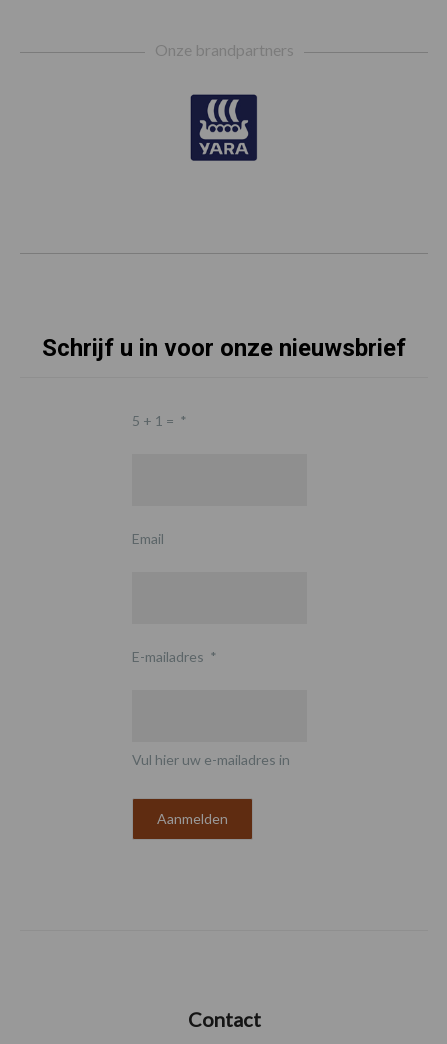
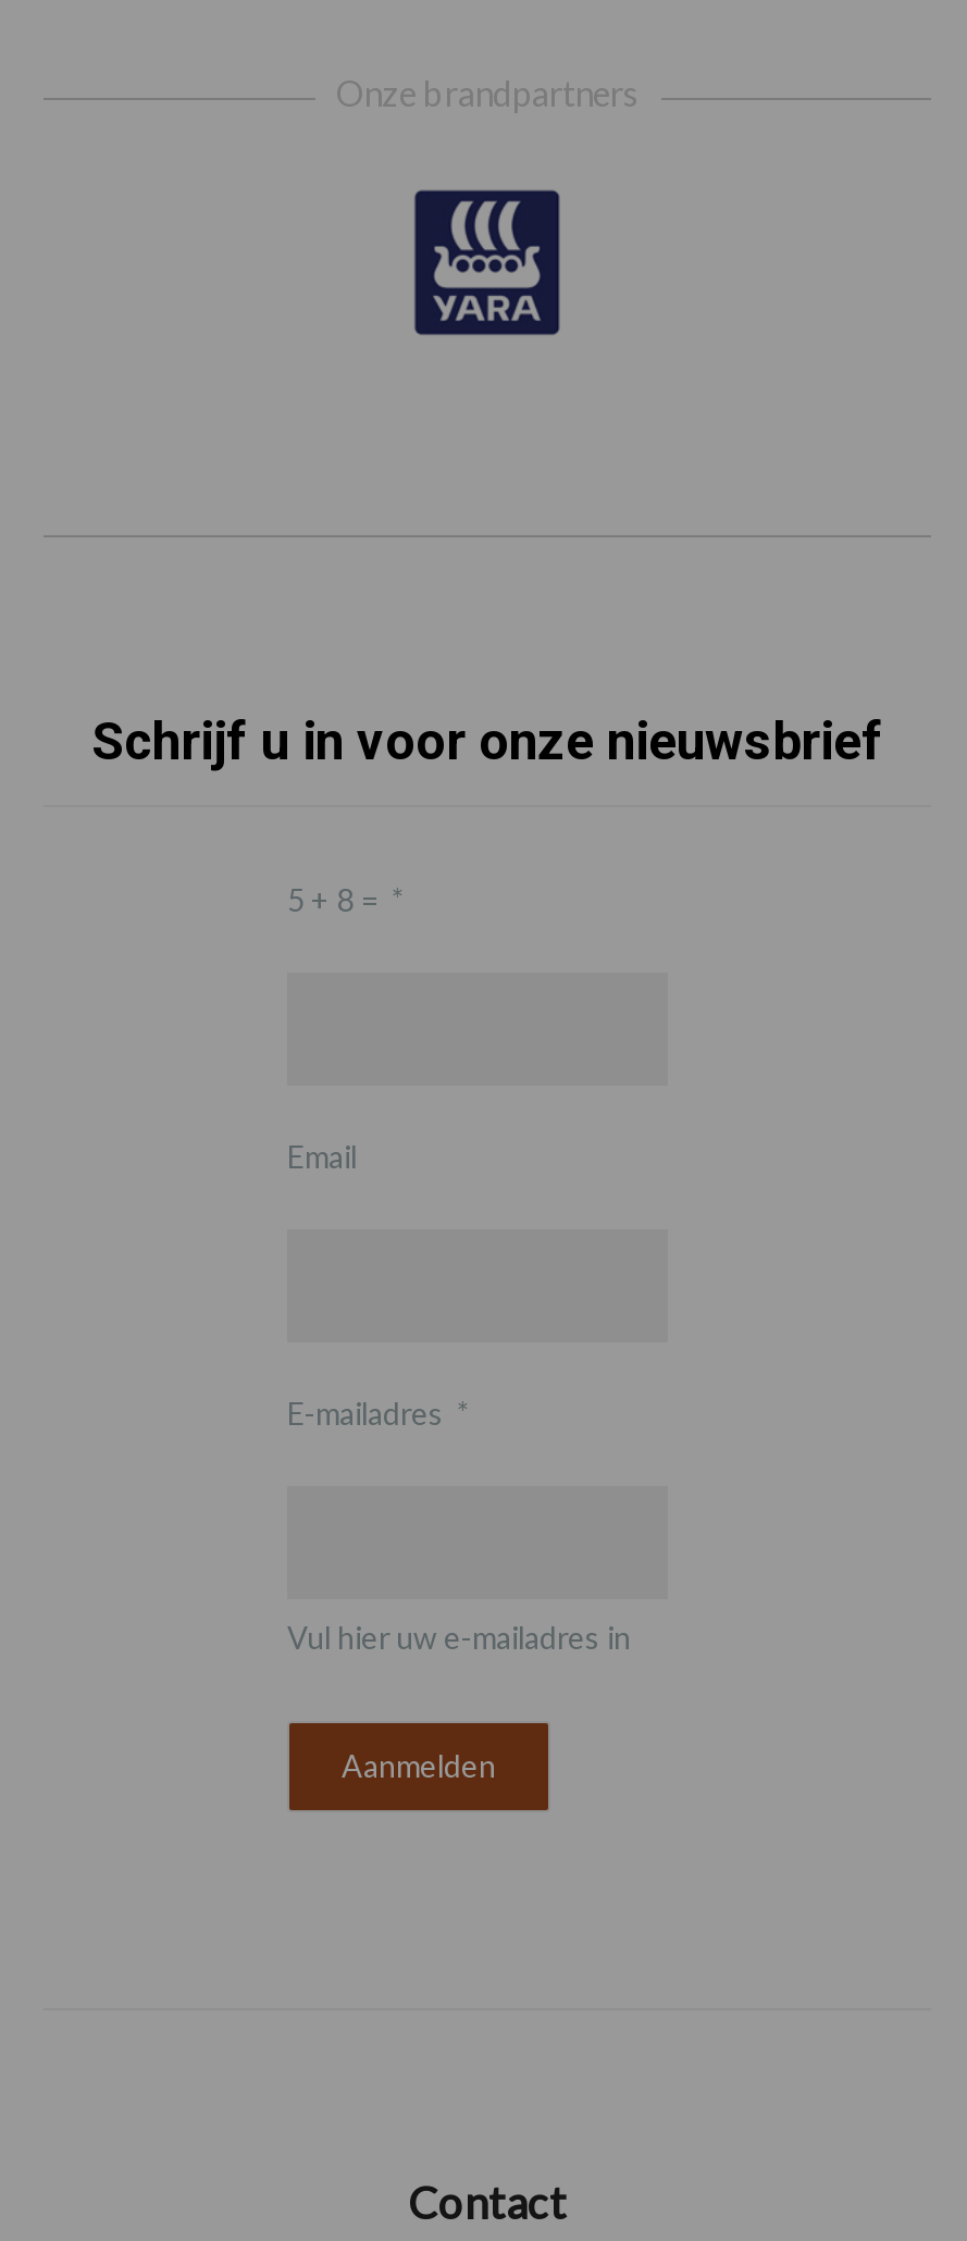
- 5 + 1 = *
+ 5 + 8 = *
